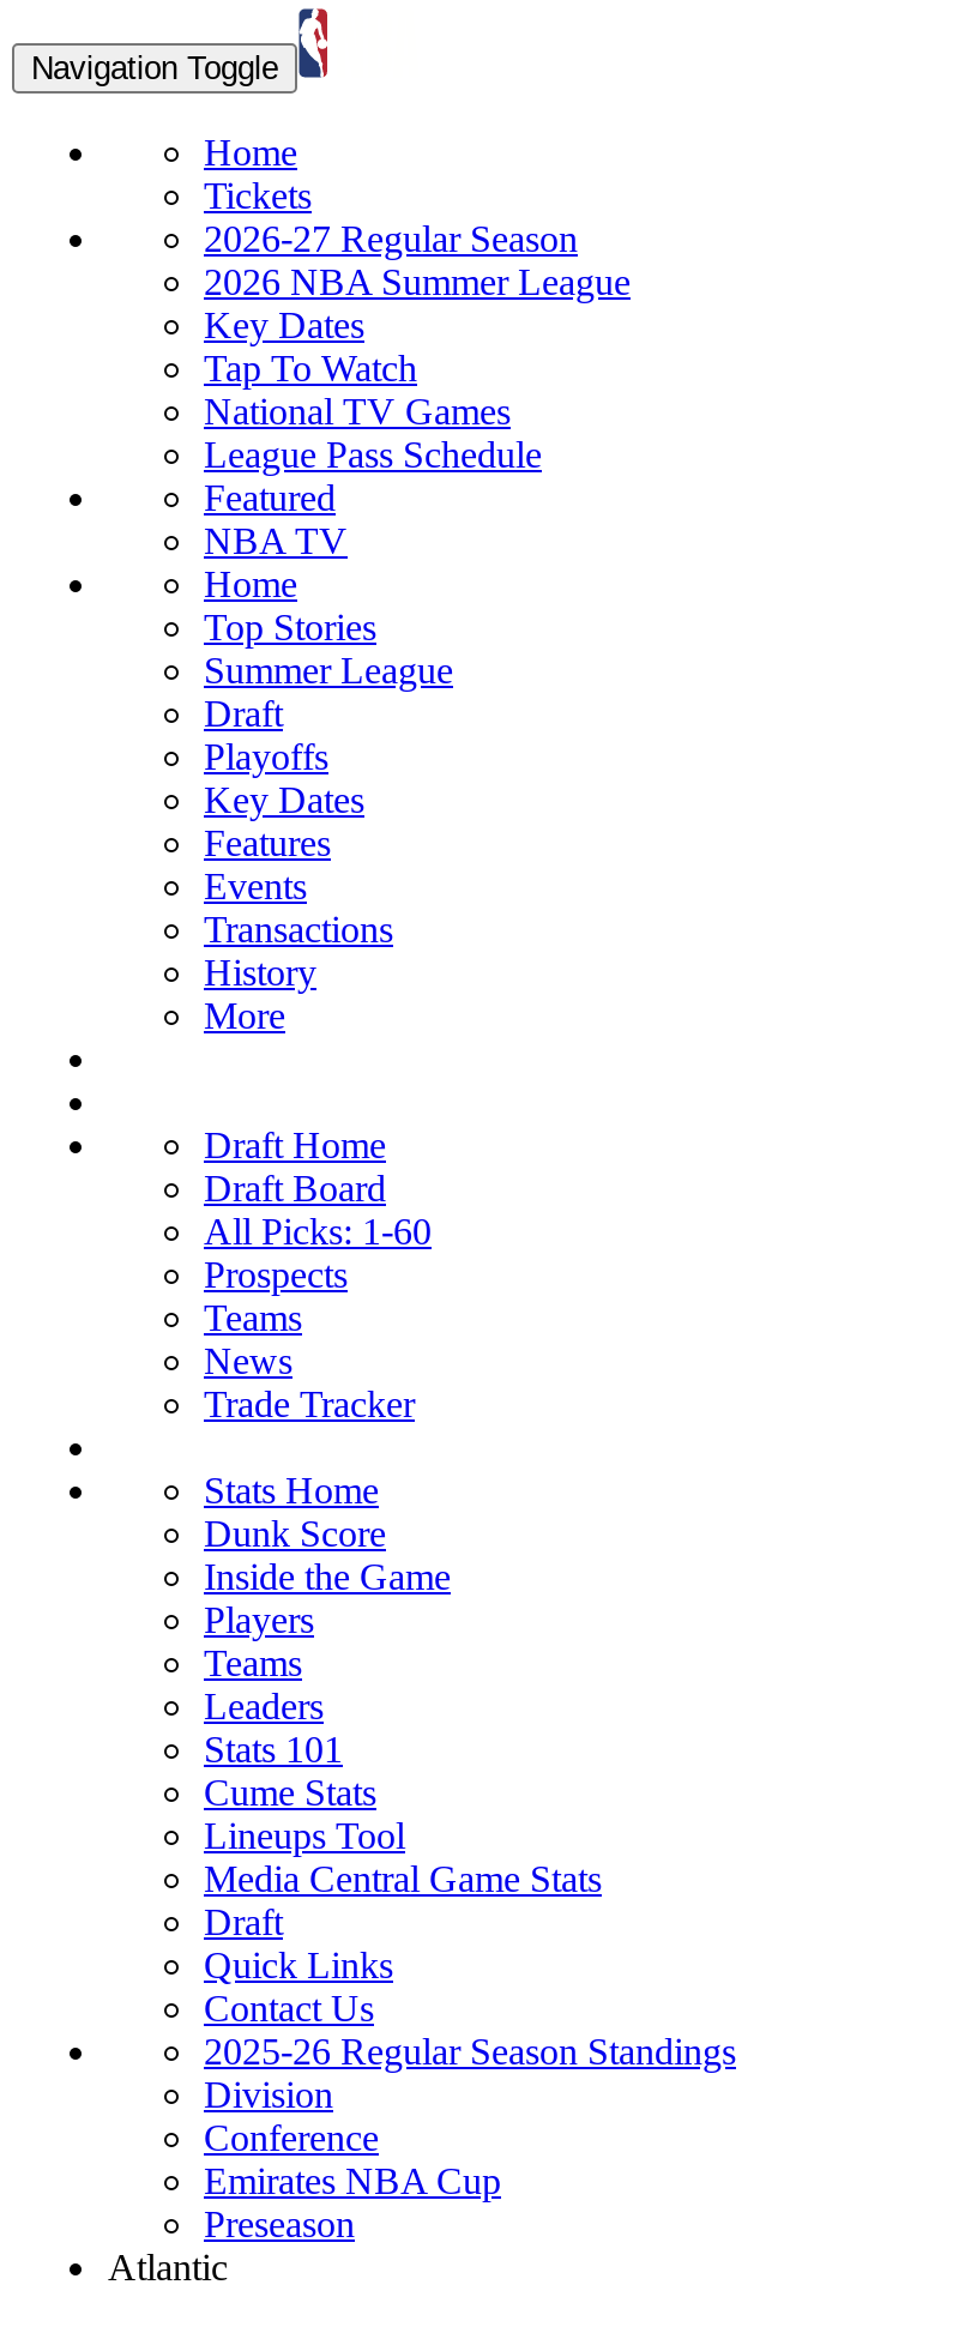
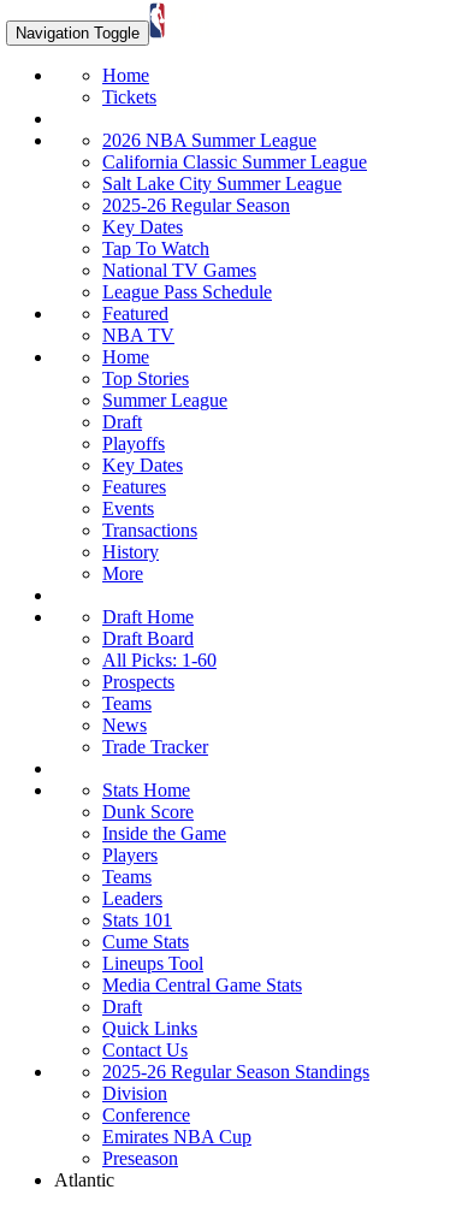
- 2026-27 Regular Season

+ California Classic Summer League
+ Salt Lake City Summer League
+ 2025-26 Regular Season

moved down: Key Dates | Tap To Watch | National TV Games | ... | History | More
